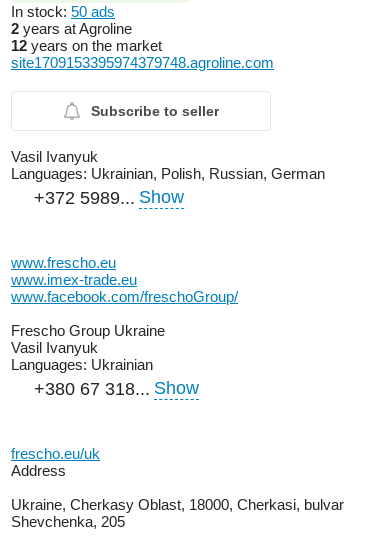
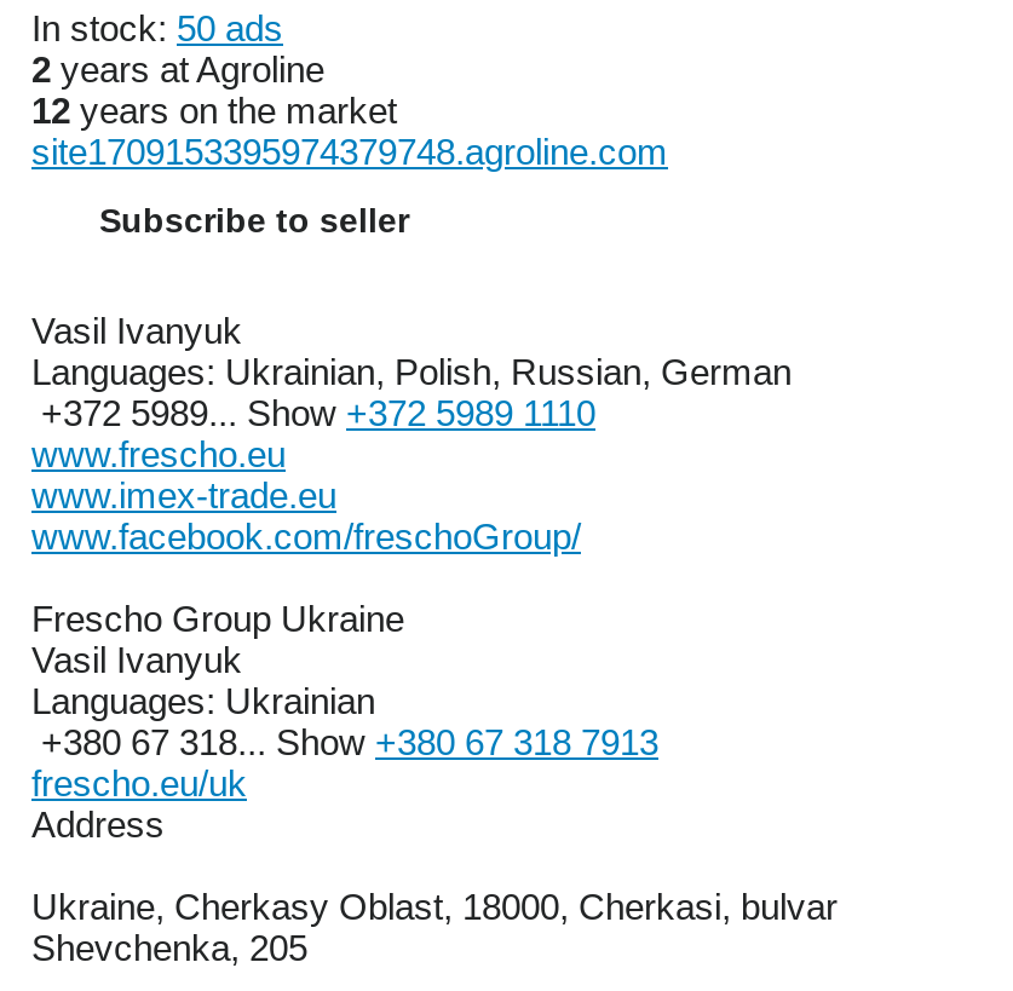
- +372 5989... Show
+ +372 5989... Show +372 5989 1110

- +380 67 318... Show
+ +380 67 318... Show +380 67 318 7913
